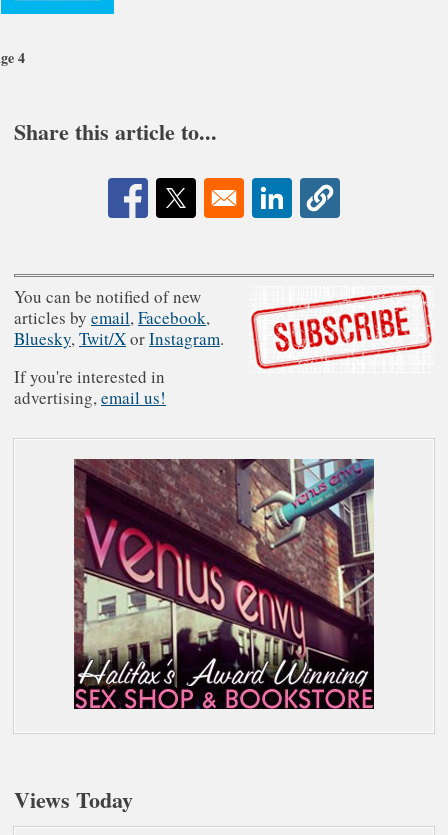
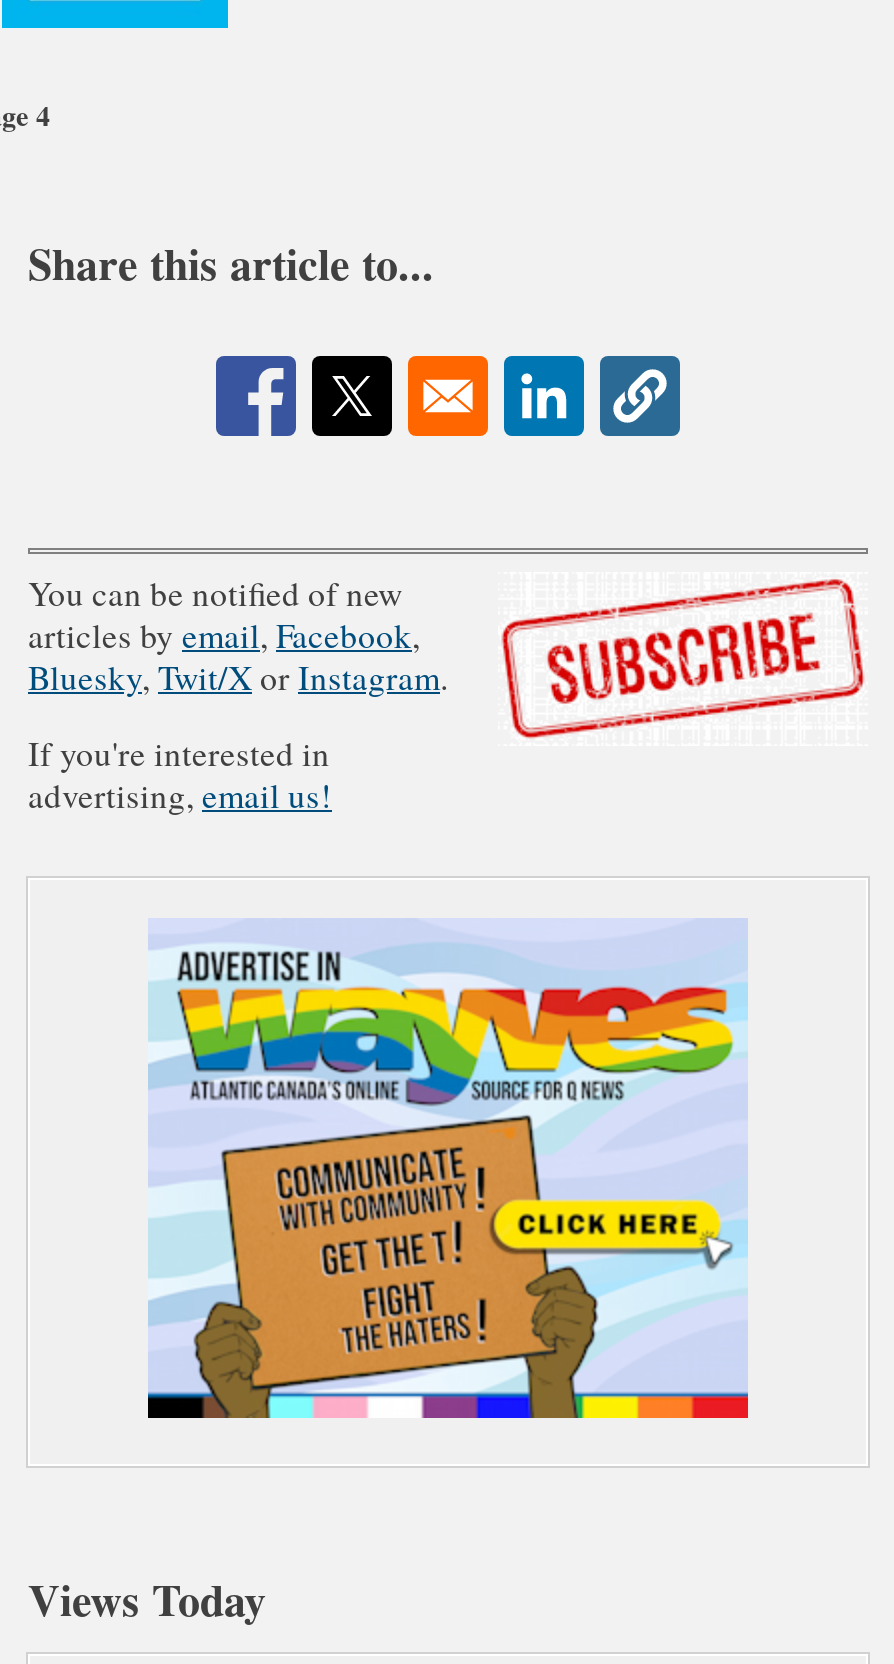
- [image]
+ [image]
